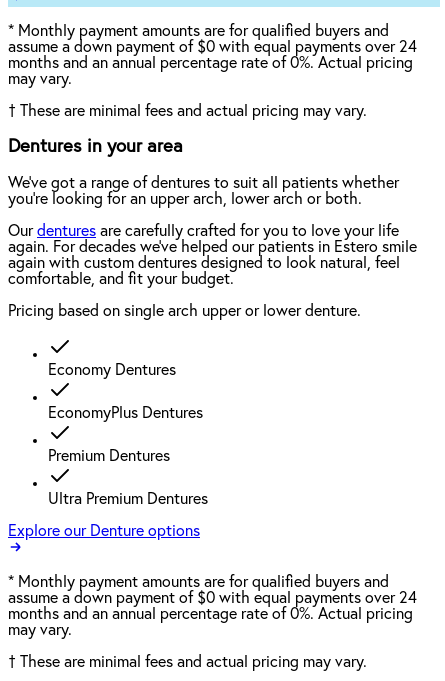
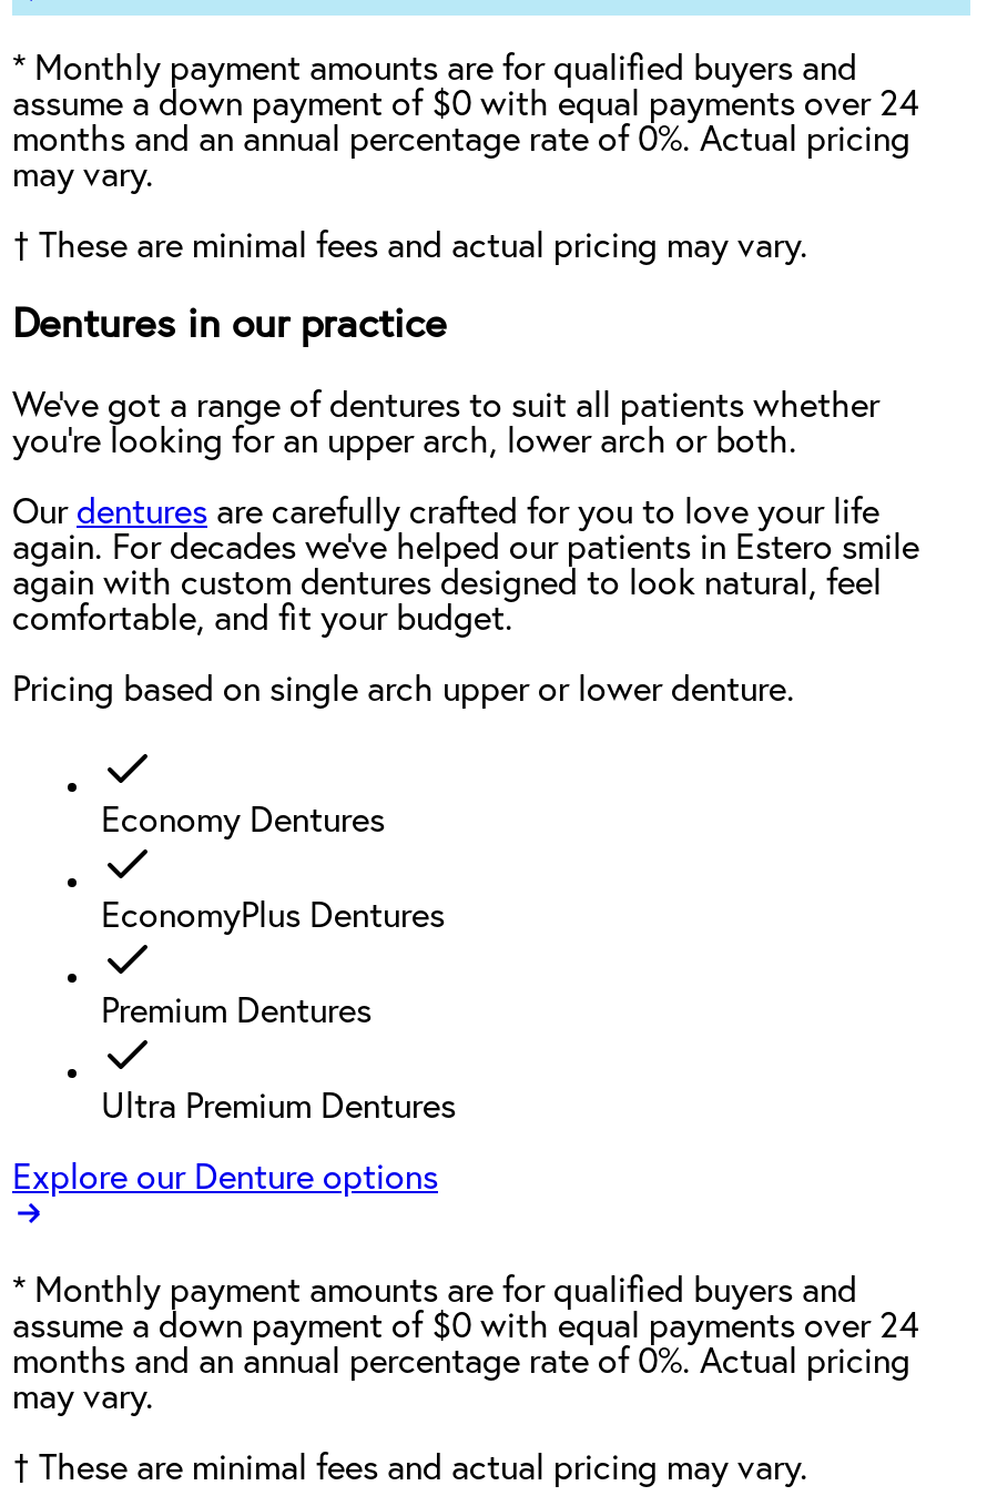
- Dentures in your area
+ Dentures in our practice
